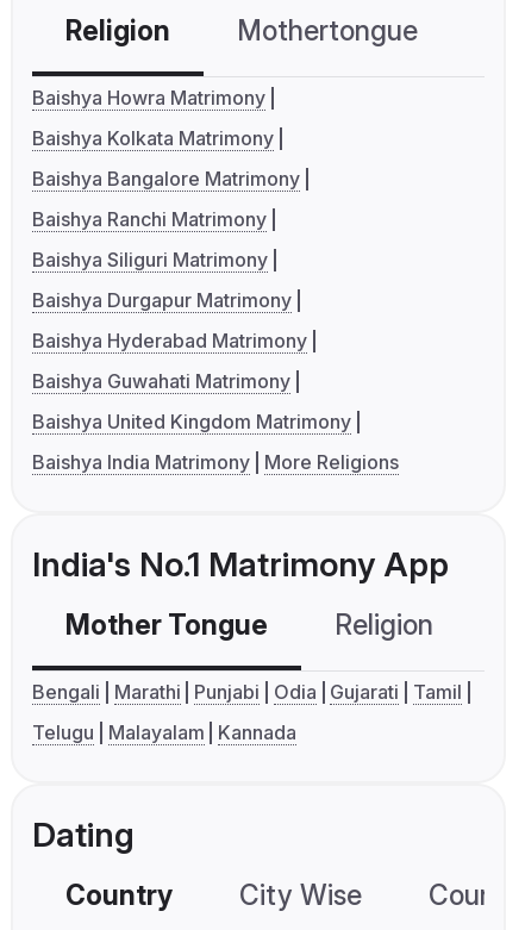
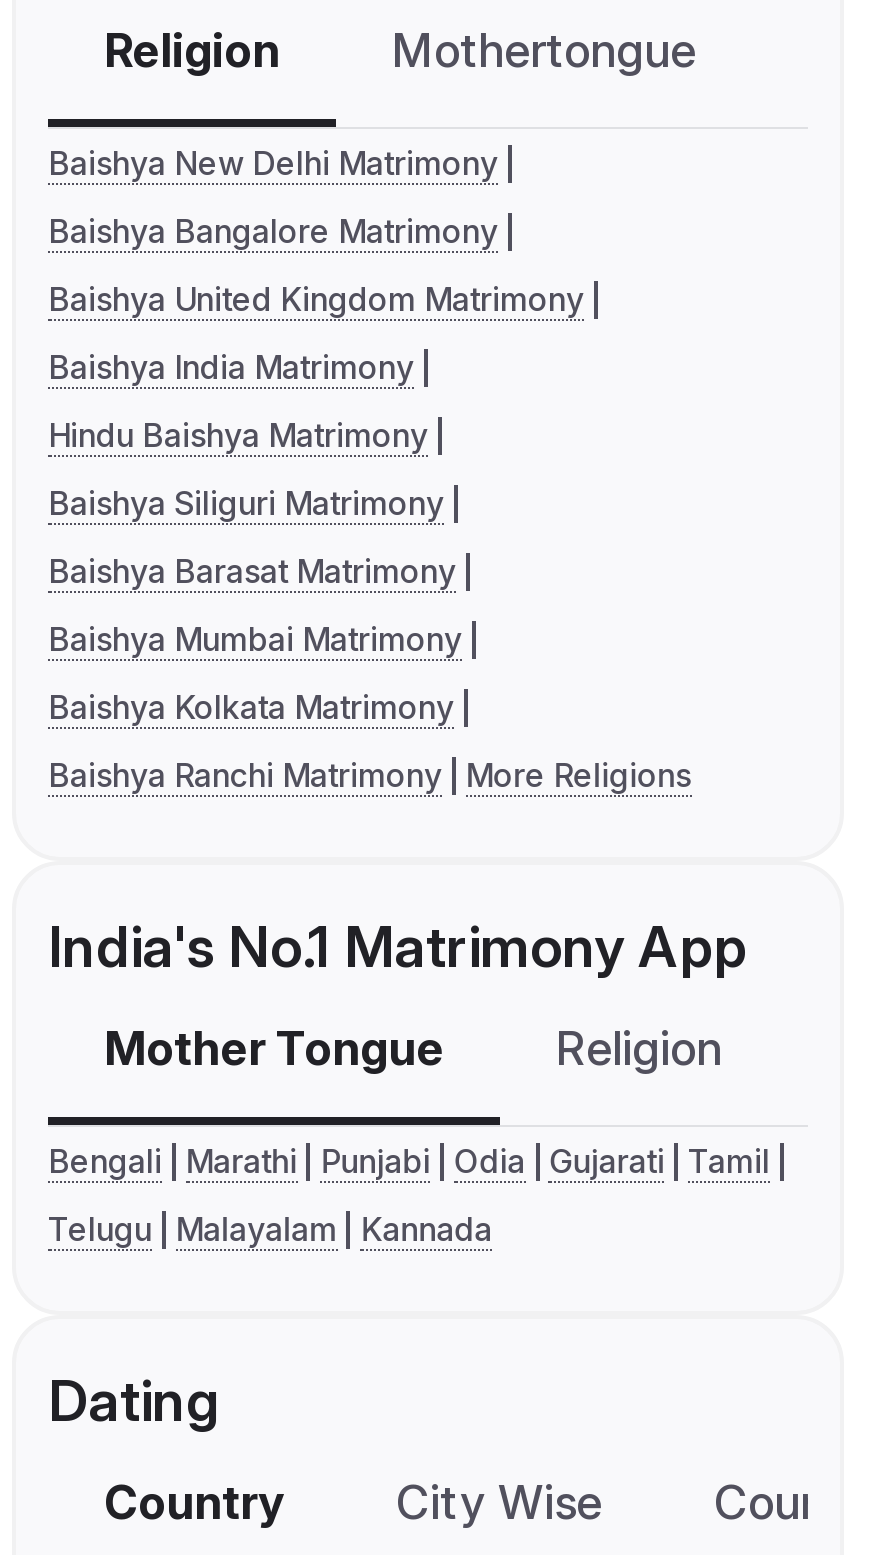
- Baishya Howra Matrimony
+ Baishya New Delhi Matrimony
+ Baishya India Matrimony
+ Hindu Baishya Matrimony
+ Baishya Barasat Matrimony
+ Baishya Mumbai Matrimony

moved down: Baishya Kolkata Matrimony

moved up: Baishya Bangalore Matrimony

- Baishya Ranchi Matrimony
- Baishya Durgapur Matrimony
- Baishya Hyderabad Matrimony
- Baishya Guwahati Matrimony
- Baishya India Matrimony More Religions
+ Baishya Ranchi Matrimony More Religions

moved up: Baishya Siliguri Matrimony

moved up: Baishya United Kingdom Matrimony
